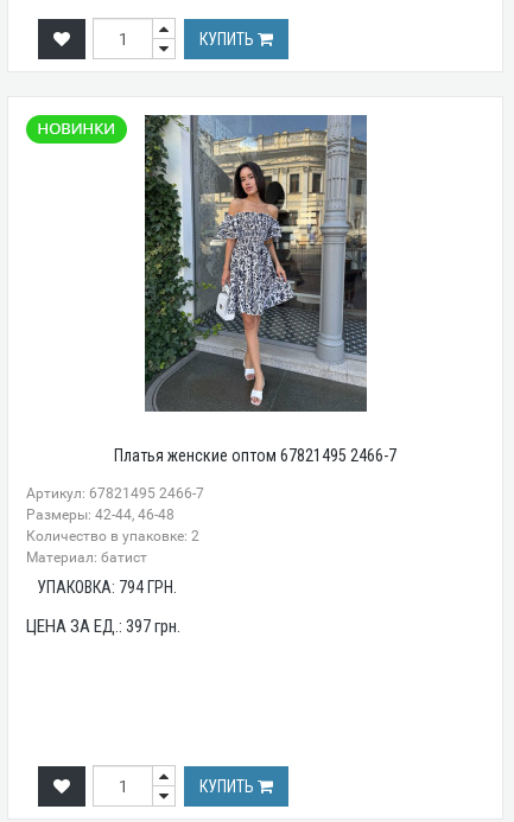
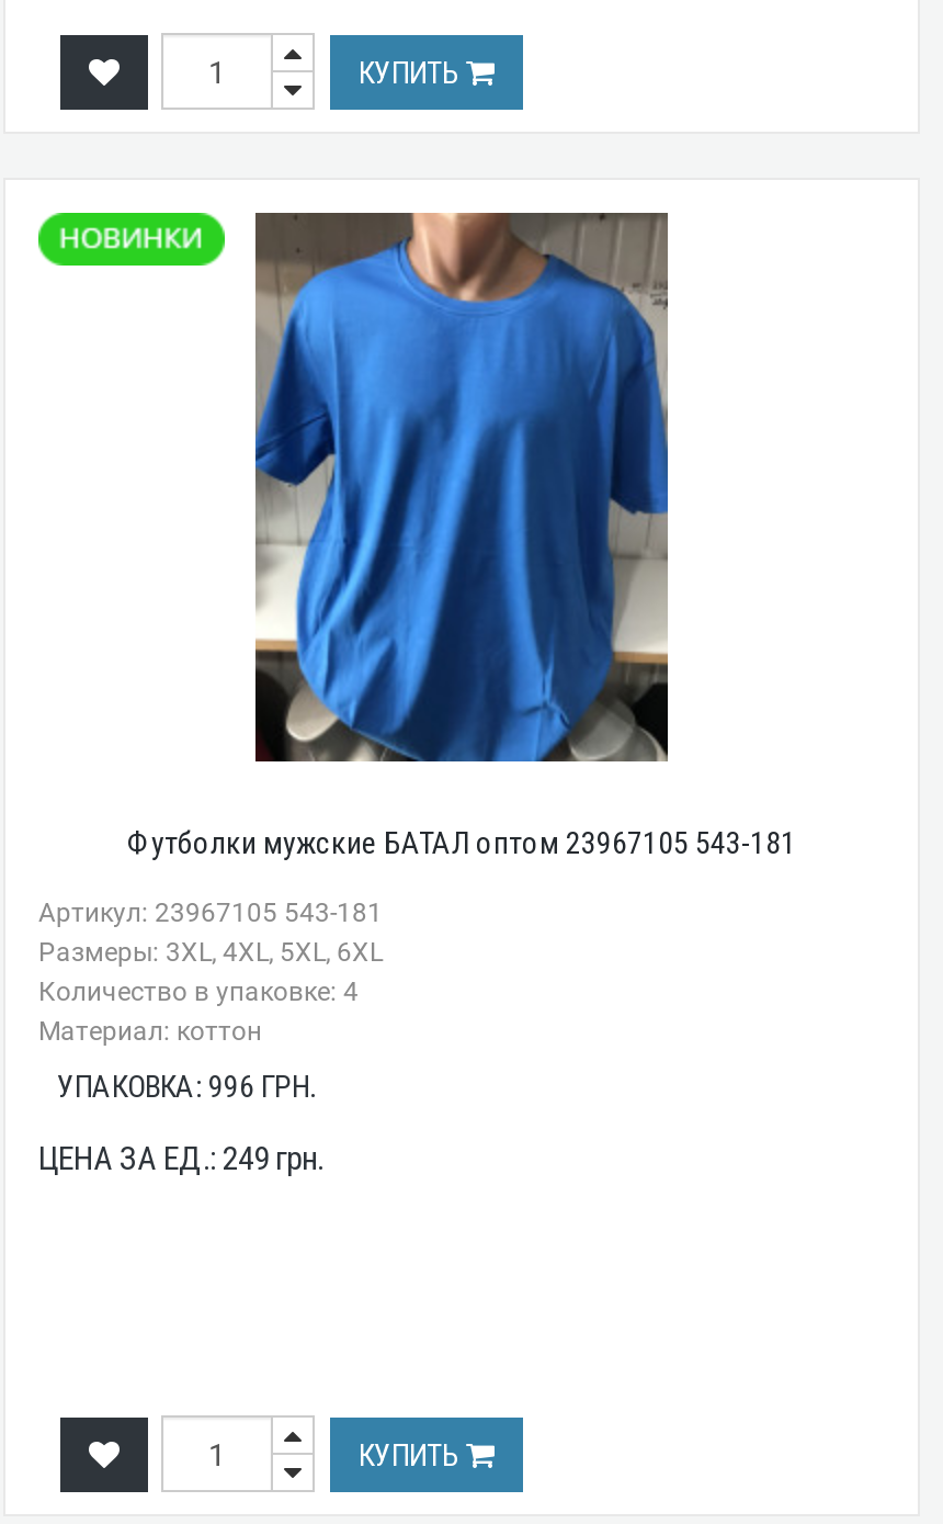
- [image]
- Платья женские оптом 67821495 2466-7
+ [image]
+ Футболки мужские БАТАЛ оптом 23967105 543-181

- Артикул: 67821495 2466-7
- Размеры: 42-44, 46-48
- Количество в упаковке: 2
- Материал: батист
+ Артикул: 23967105 543-181
+ Размеры: 3XL, 4XL, 5XL, 6XL
+ Количество в упаковке: 4
+ Материал: коттон

- УПАКОВКА: 794 ГРН.
+ УПАКОВКА: 996 ГРН.

- ЦЕНА ЗА ЕД.: 397 грн.
+ ЦЕНА ЗА ЕД.: 249 грн.
